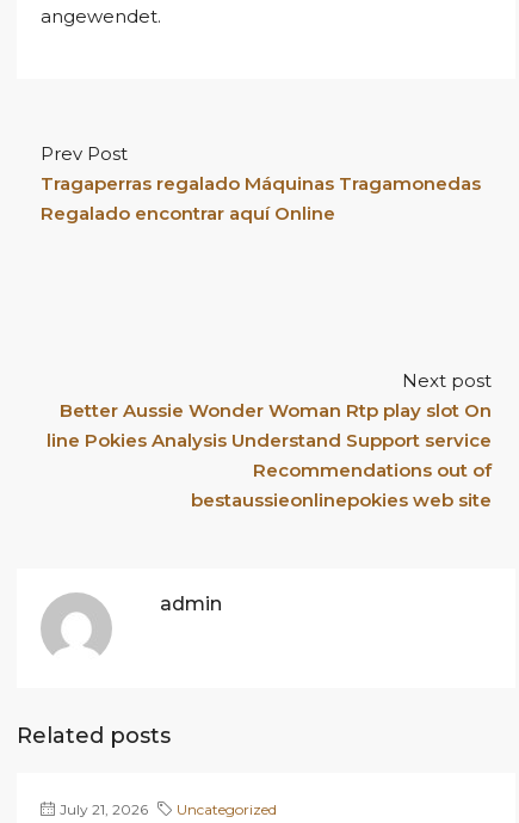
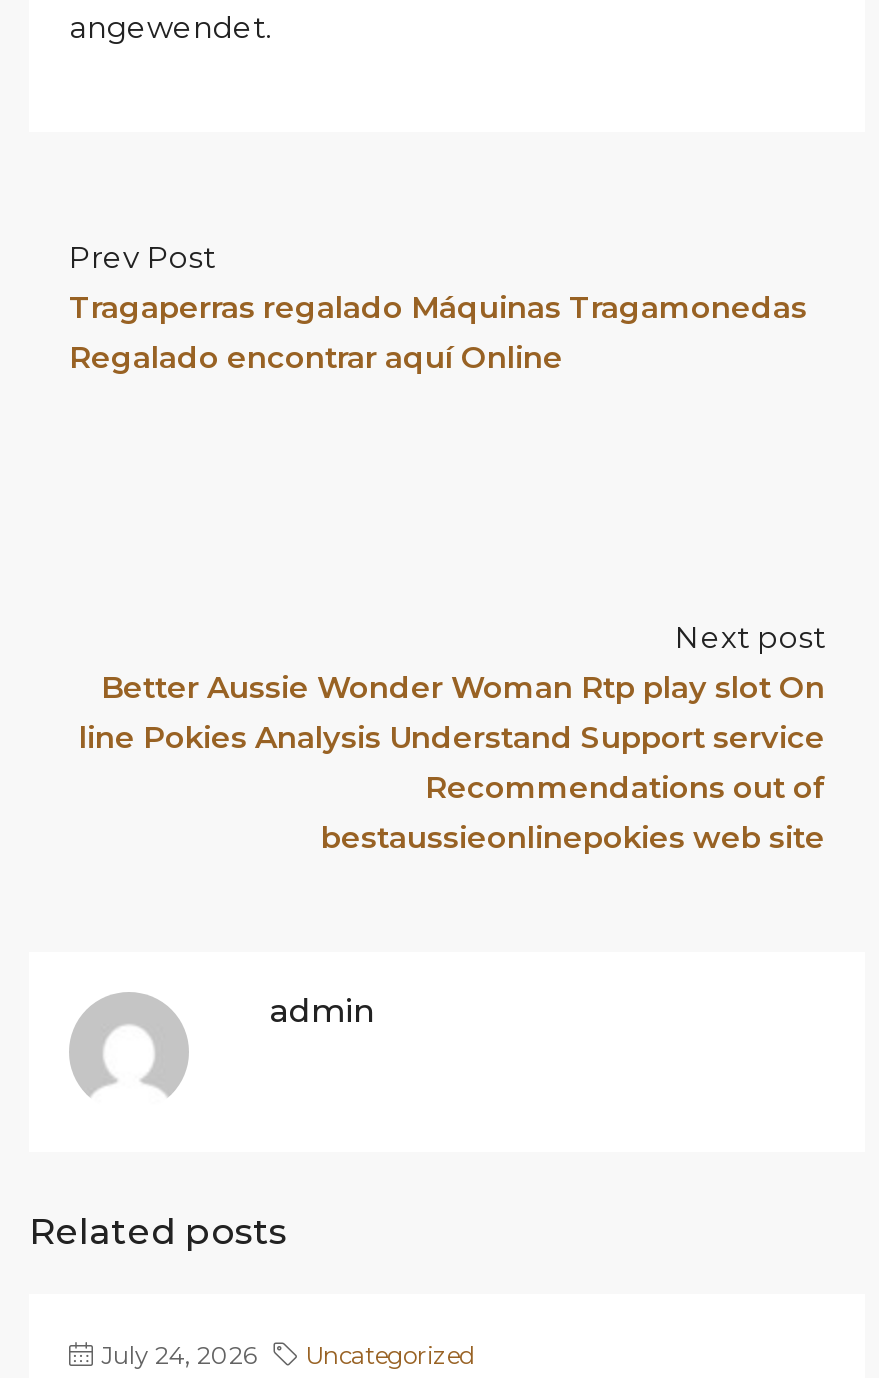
- July 21, 2026 Uncategorized
+ July 24, 2026 Uncategorized
